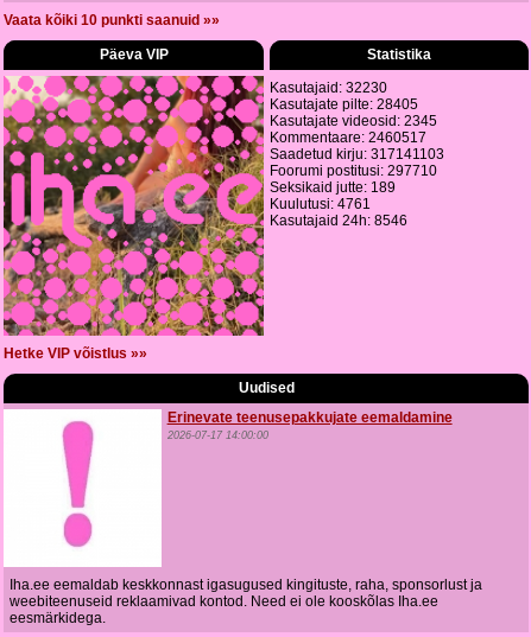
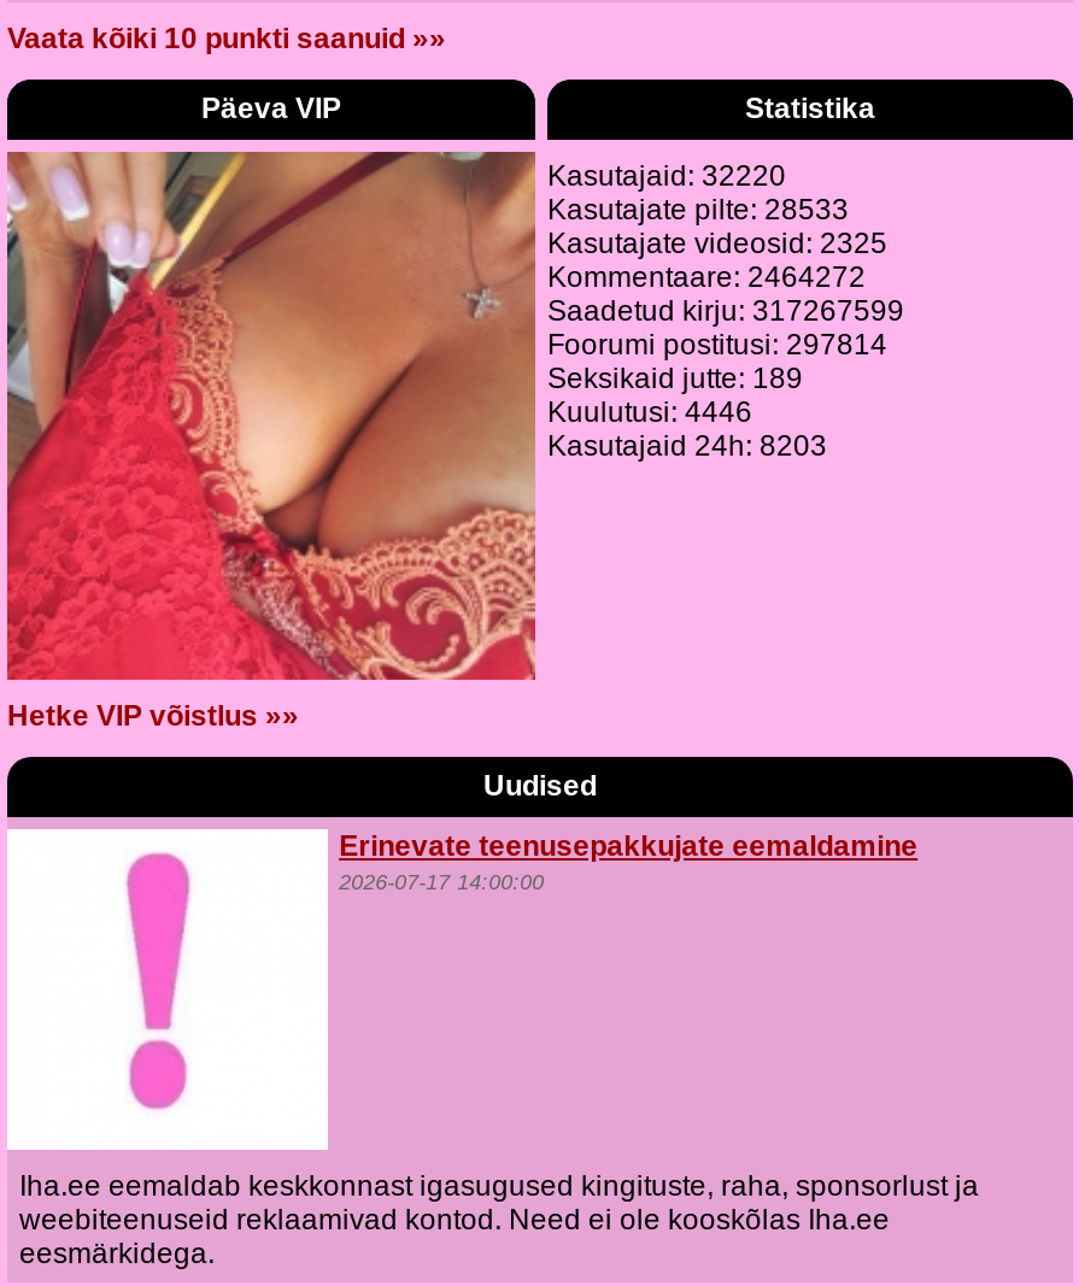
- [image]
- Kasutajaid: 32230
+ [image]
+ Kasutajaid: 32220

- Kasutajate pilte: 28405
+ Kasutajate pilte: 28533

- Kasutajate videosid: 2345
+ Kasutajate videosid: 2325

- Kommentaare: 2460517
+ Kommentaare: 2464272

- Saadetud kirju: 317141103
+ Saadetud kirju: 317267599

- Foorumi postitusi: 297710
+ Foorumi postitusi: 297814

- Kuulutusi: 4761
+ Kuulutusi: 4446

- Kasutajaid 24h: 8546
+ Kasutajaid 24h: 8203
